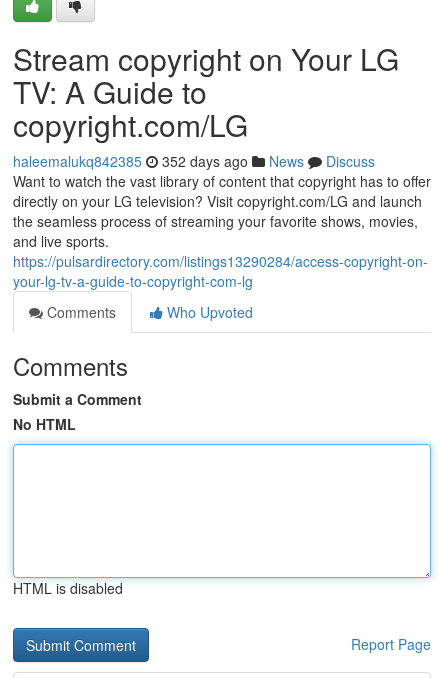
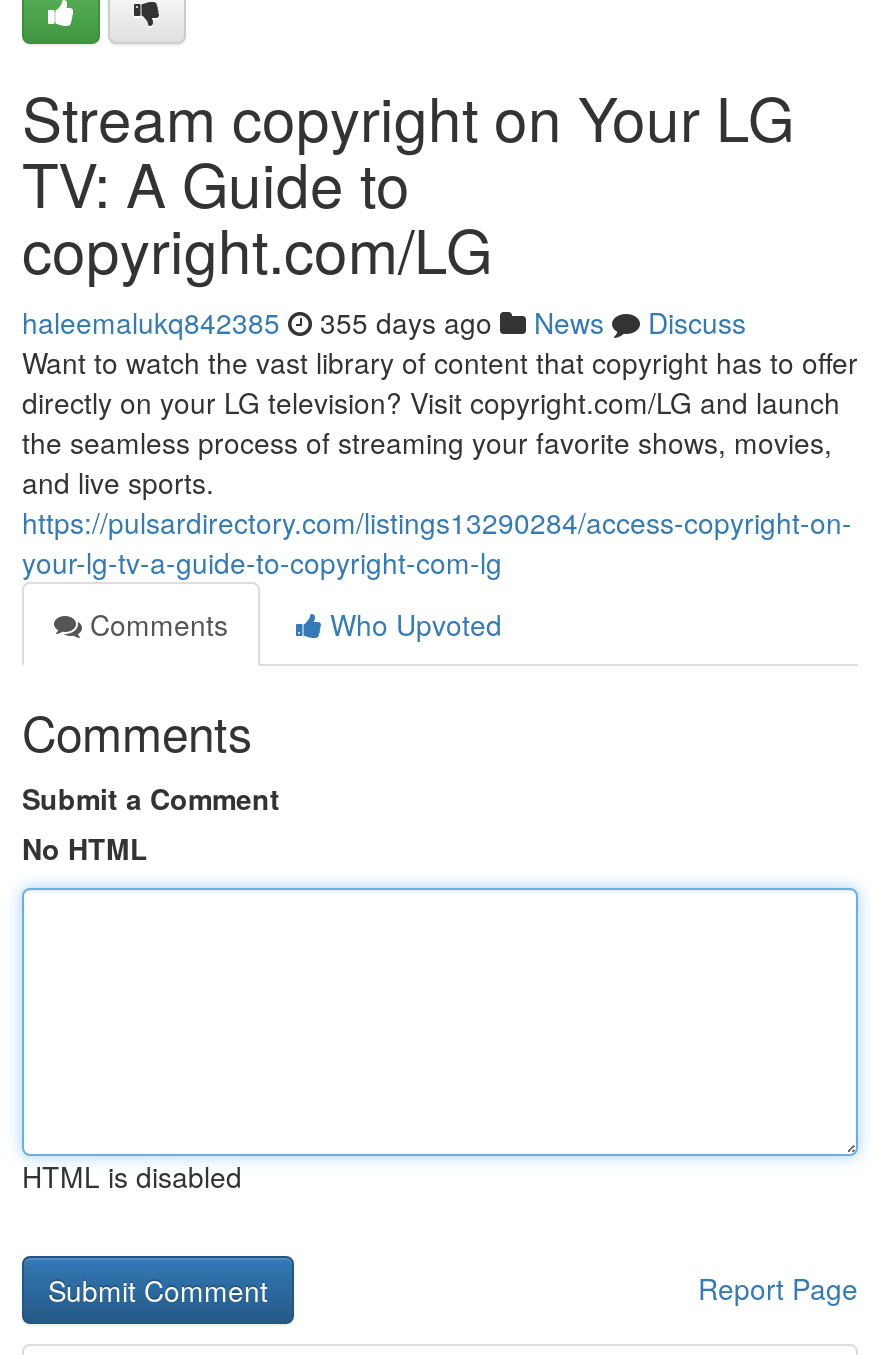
- haleemalukq842385 352 days ago News Discuss
+ haleemalukq842385 355 days ago News Discuss
